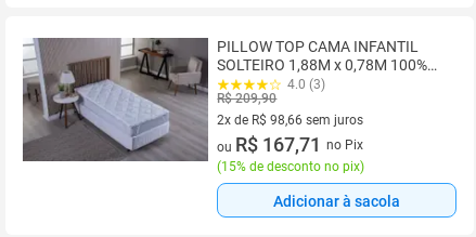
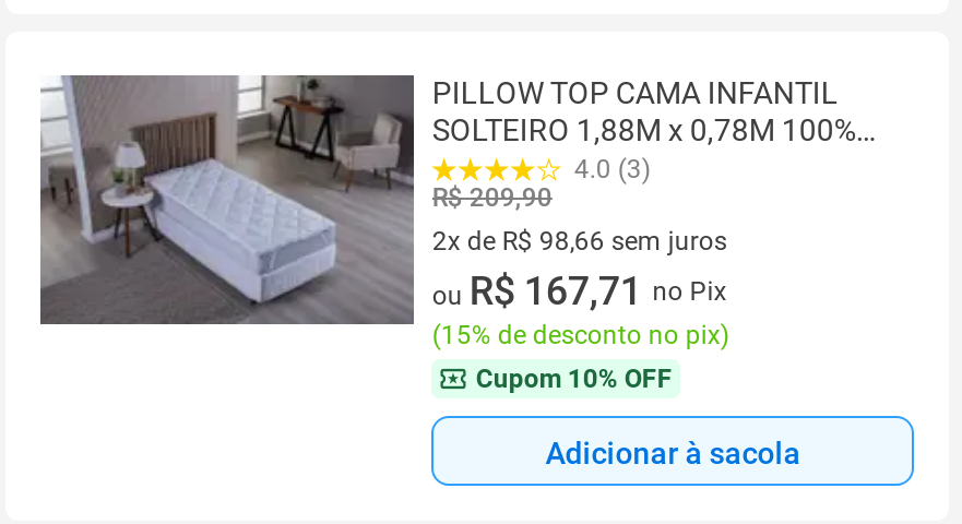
+ Cupom 10% OFF
